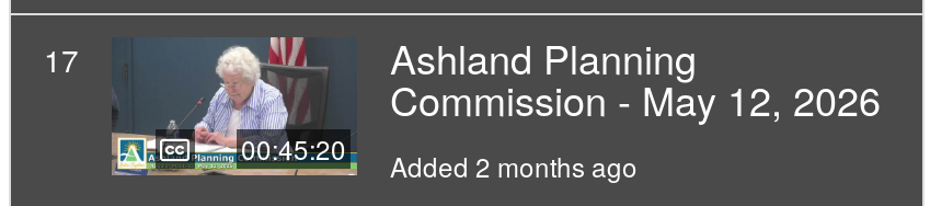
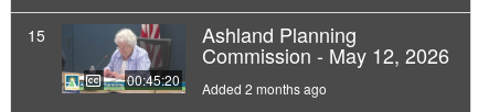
- 17
+ 15
